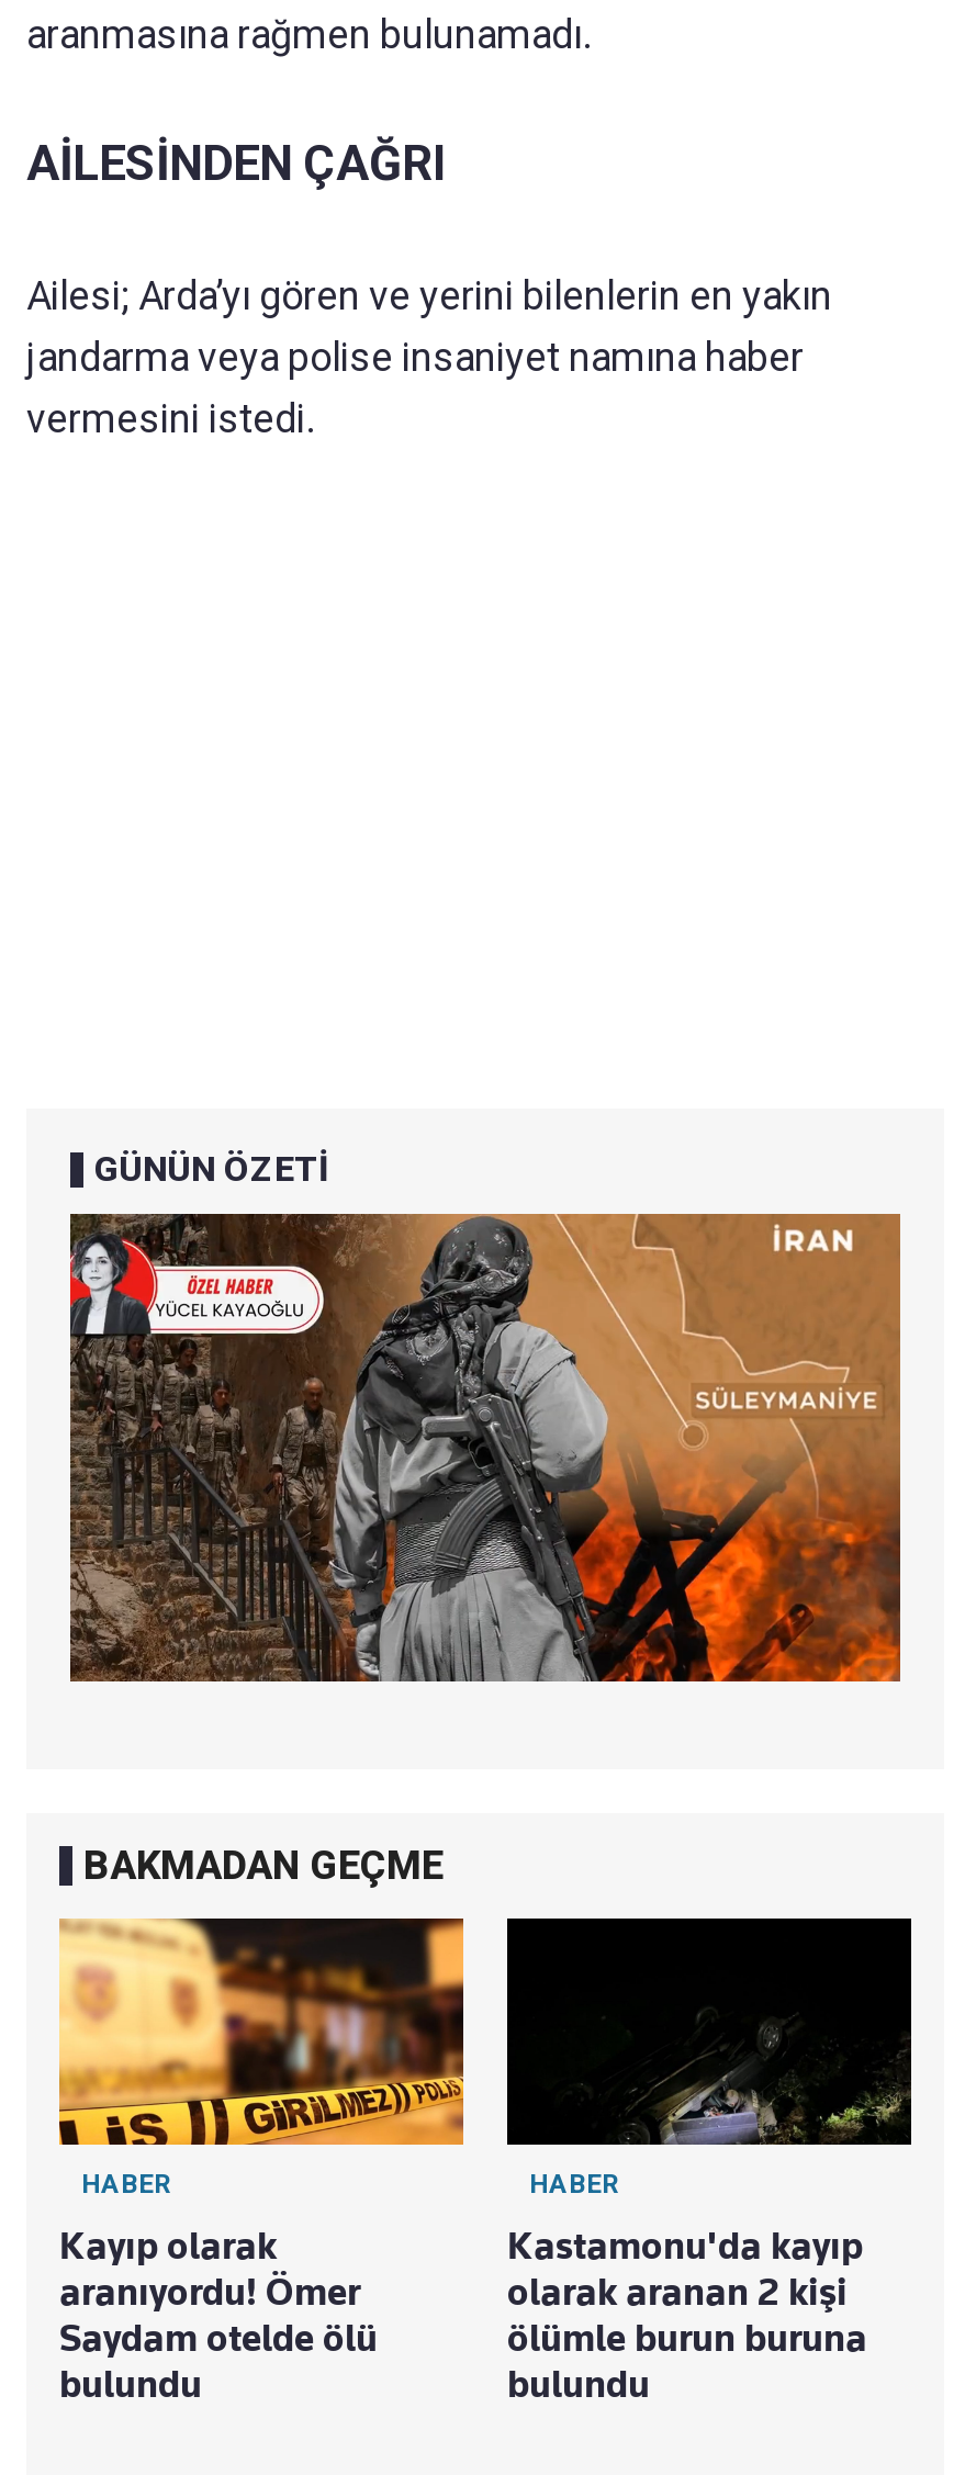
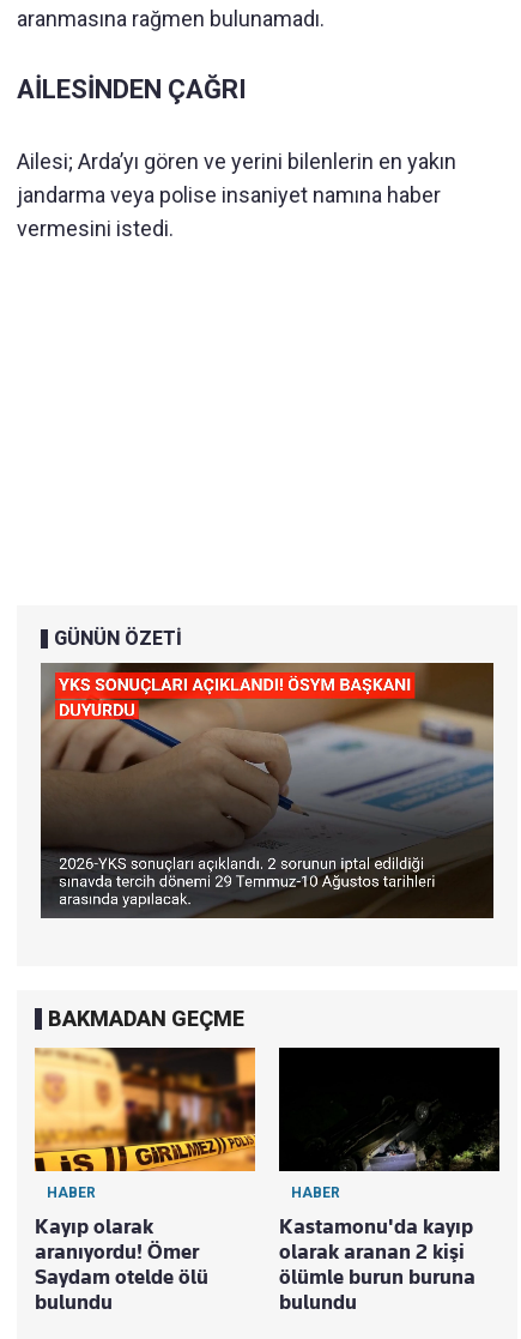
- [image]
+ [image]
